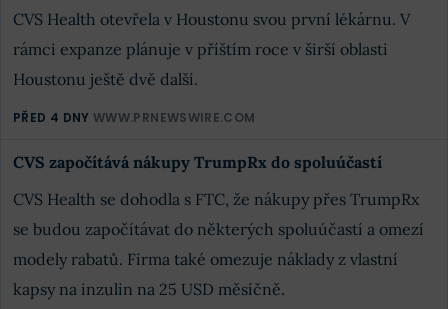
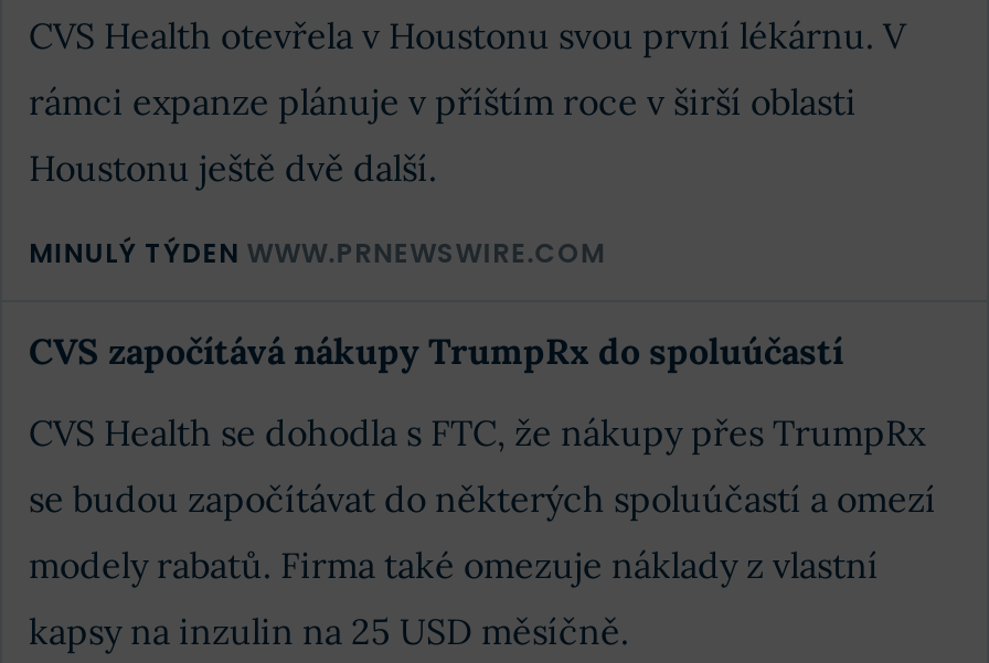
- PŘED 4 DNY WWW.PRNEWSWIRE.COM
+ MINULÝ TÝDEN WWW.PRNEWSWIRE.COM
